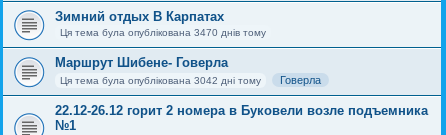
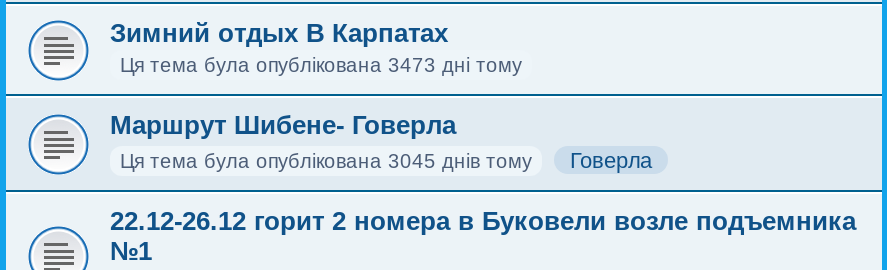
- Ця тема була опублікована 3470 днів тому
+ Ця тема була опублікована 3473 дні тому

- Ця тема була опублікована 3042 дні тому
+ Ця тема була опублікована 3045 днів тому
